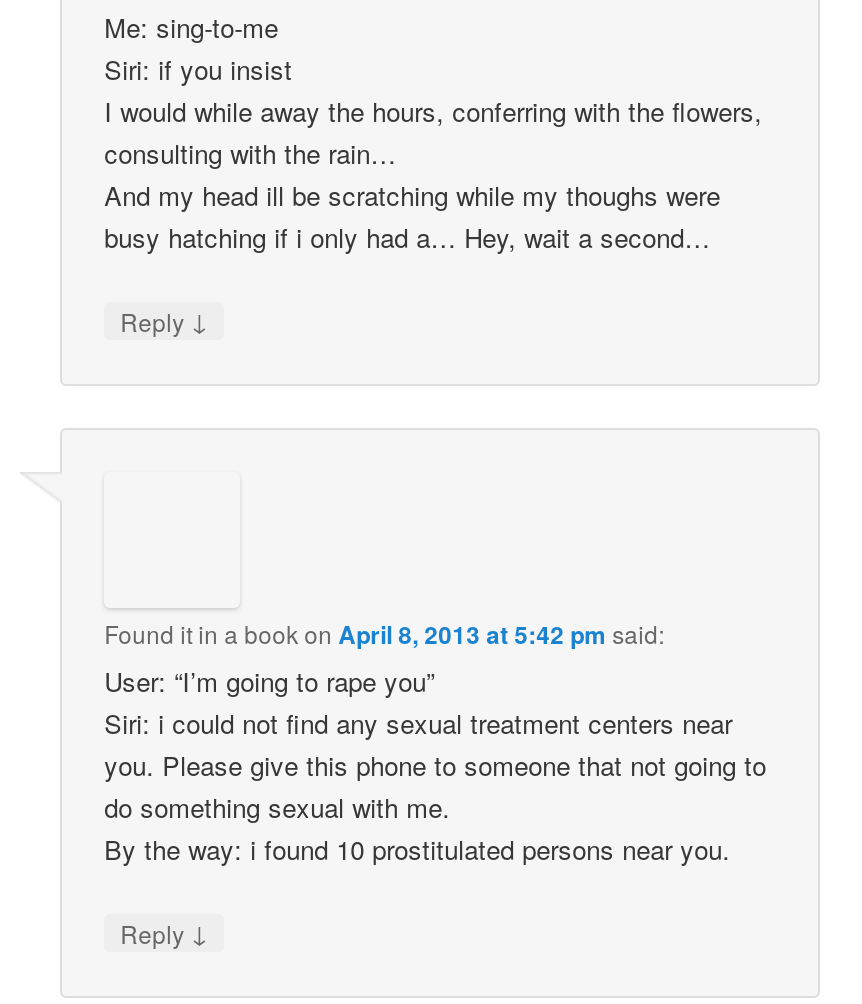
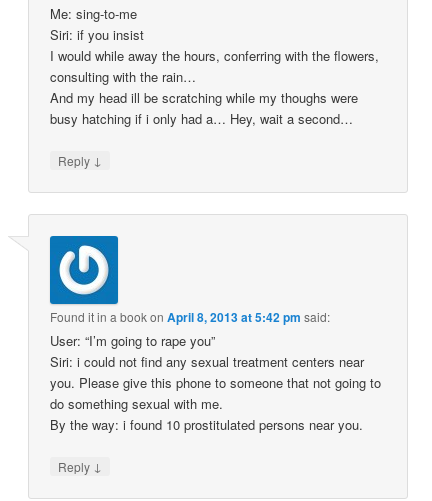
+ [image]
